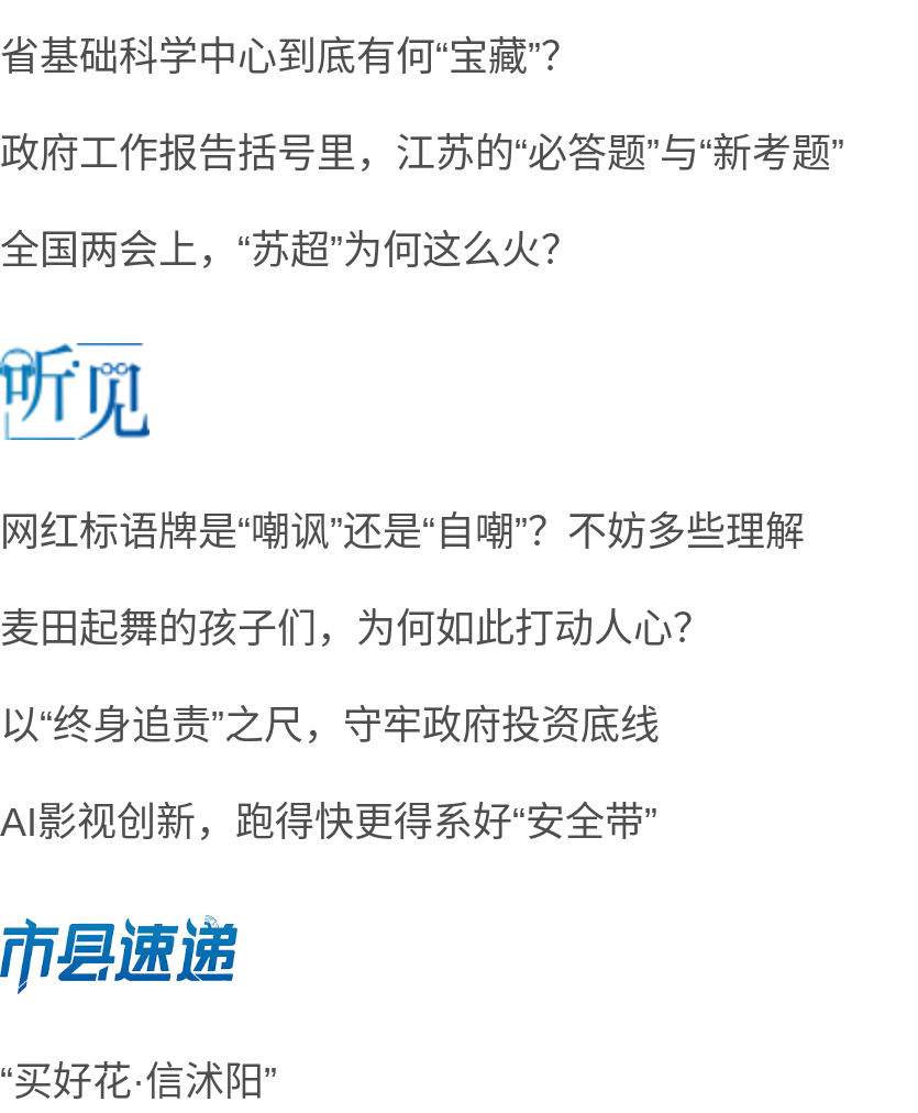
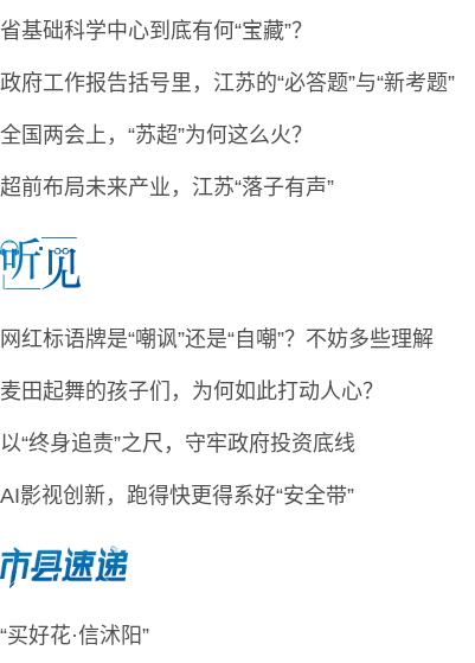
+ 超前布局未来产业，江苏“落子有声”
